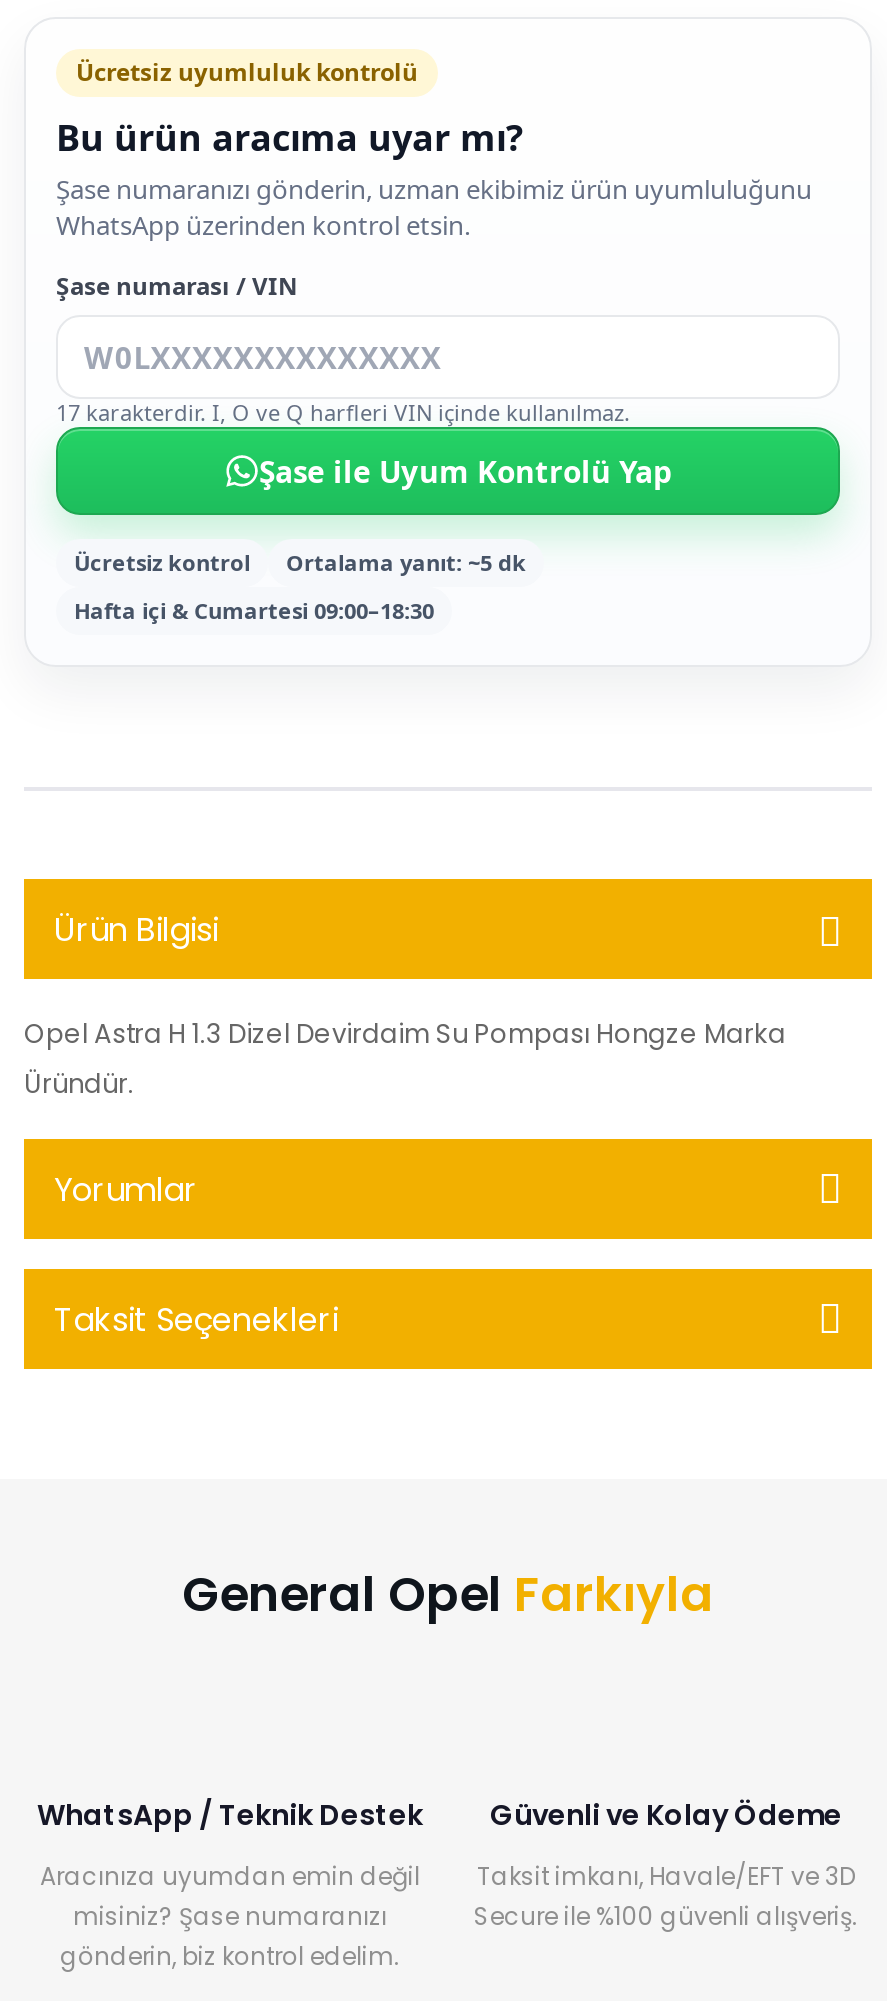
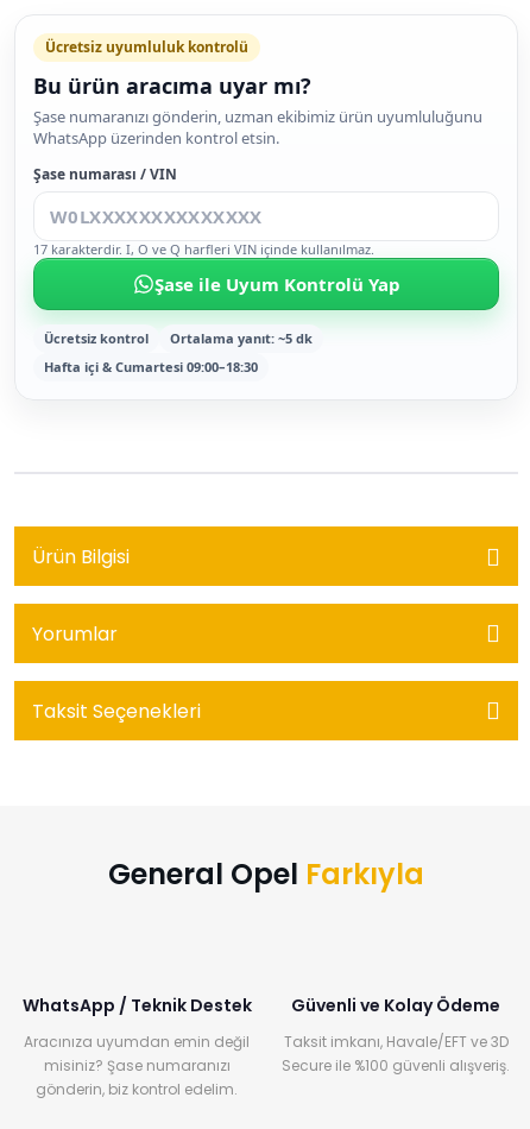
- Opel Astra H 1.3 Dizel Devirdaim Su Pompası Hongze Marka
- Üründür.
